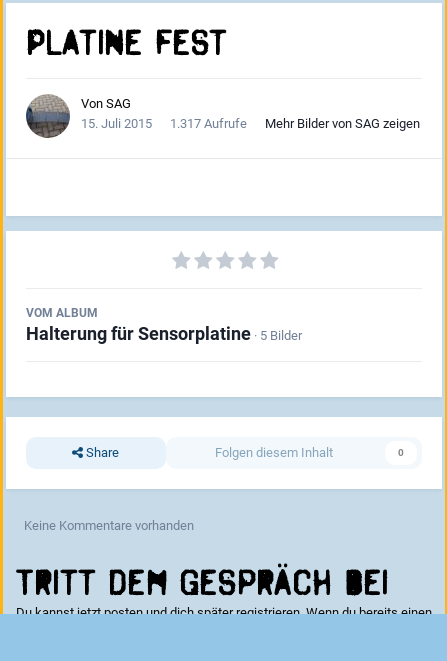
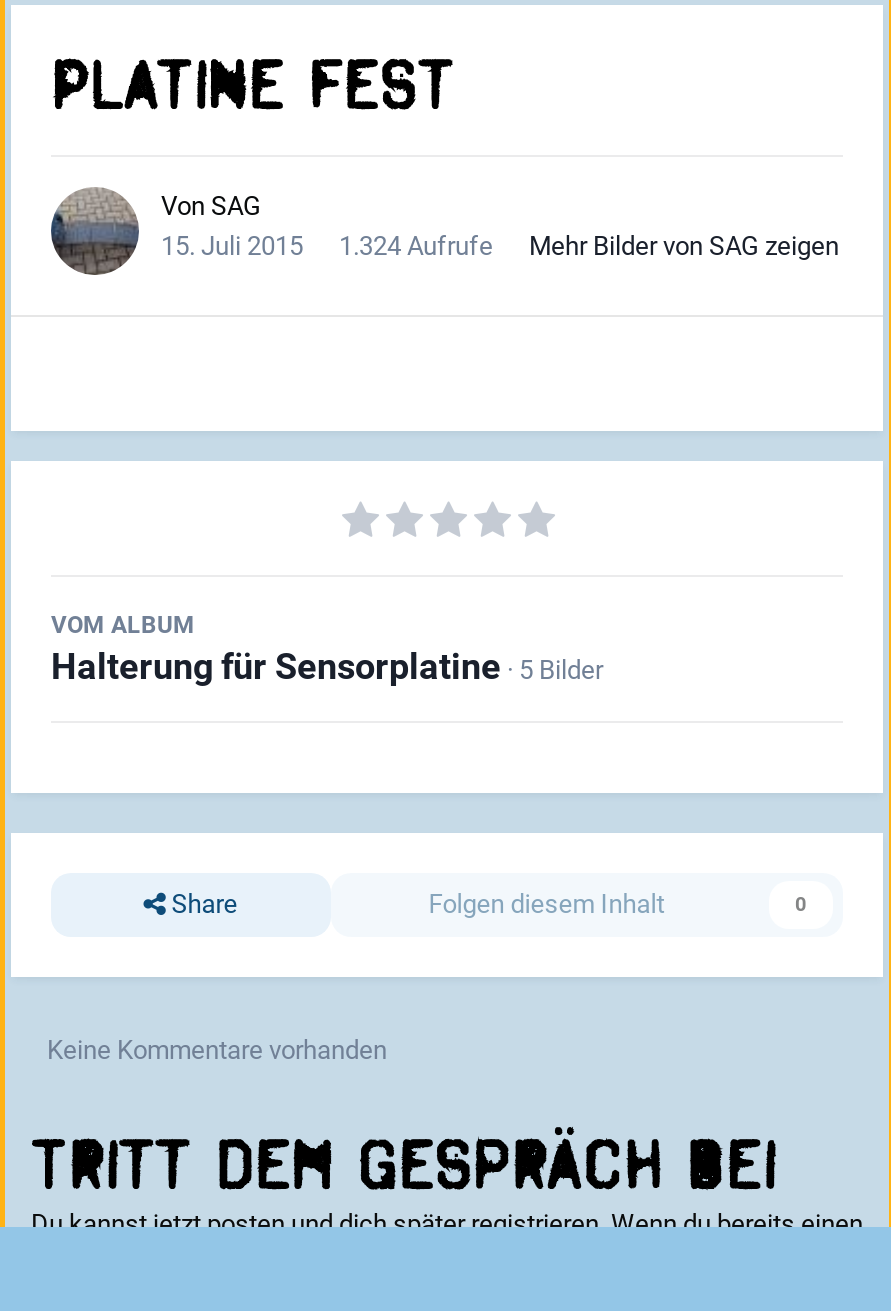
- 15. Juli 2015 1.317 Aufrufe Mehr Bilder von SAG zeigen
+ 15. Juli 2015 1.324 Aufrufe Mehr Bilder von SAG zeigen
